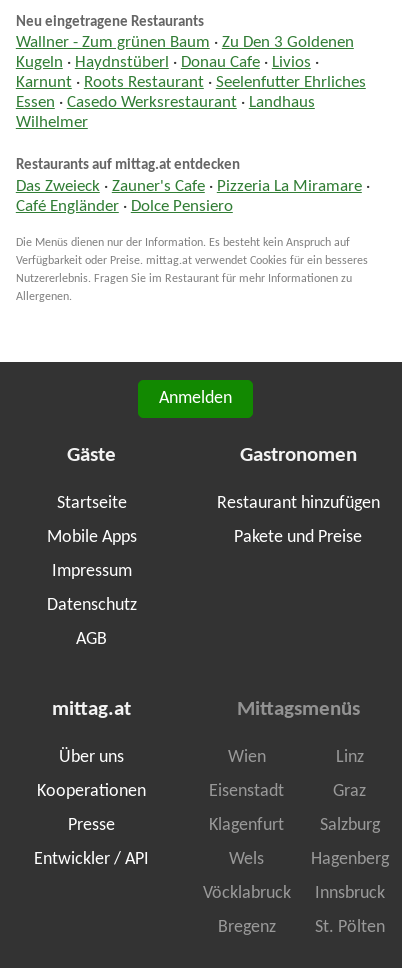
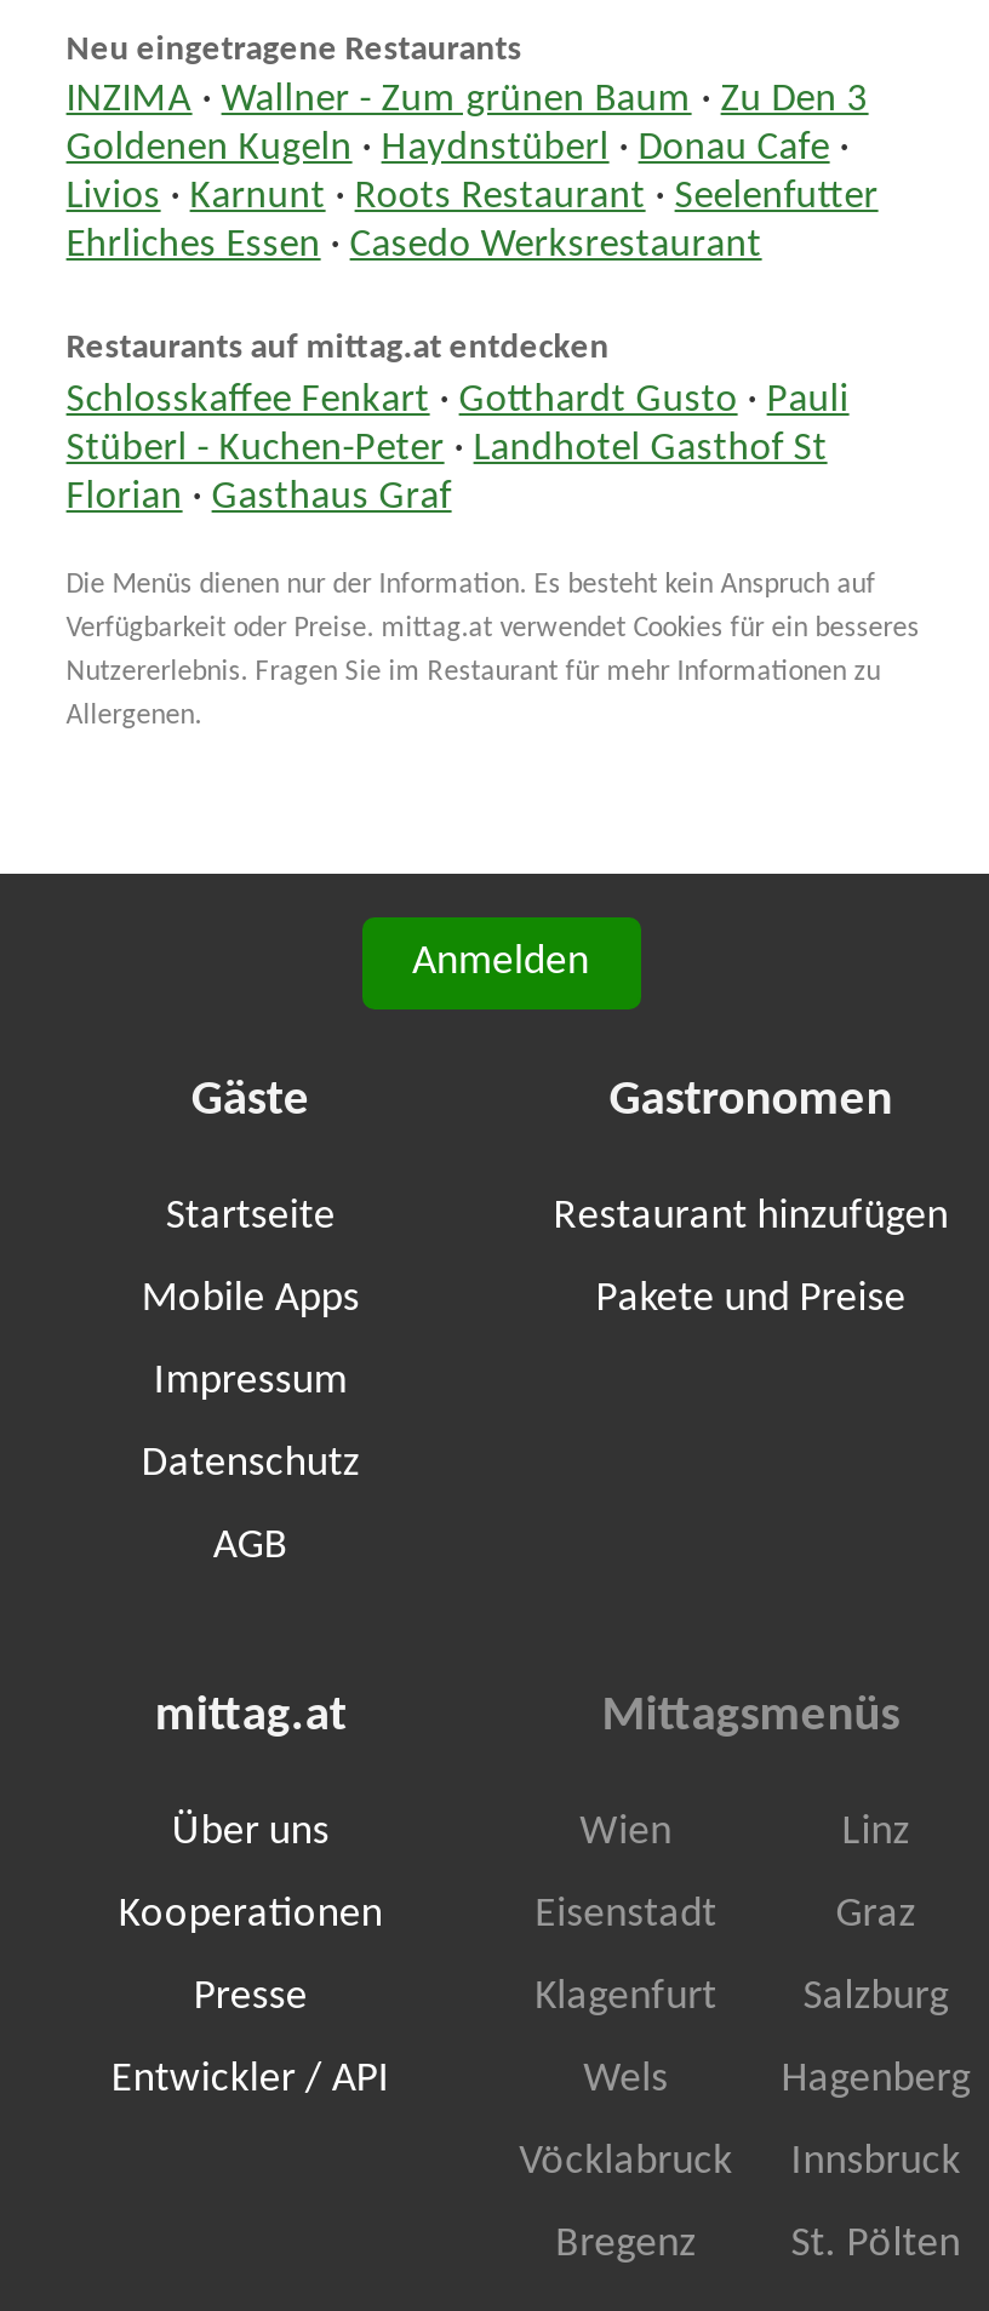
- Wallner - Zum grünen Baum · Zu Den 3 Goldenen
- Kugeln · Haydnstüberl · Donau Cafe · Livios ·
- Karnunt · Roots Restaurant · Seelenfutter Ehrliches
- Essen · Casedo Werksrestaurant · Landhaus
- Wilhelmer
+ INZIMA · Wallner - Zum grünen Baum · Zu Den 3
+ Goldenen Kugeln · Haydnstüberl · Donau Cafe ·
+ Livios · Karnunt · Roots Restaurant · Seelenfutter
+ Ehrliches Essen · Casedo Werksrestaurant

moved up: Restaurants auf mittag.at entdecken

- Das Zweieck · Zauner's Cafe · Pizzeria La Miramare ·
- Café Engländer · Dolce Pensiero
+ Schlosskaffee Fenkart · Gotthardt Gusto · Pauli
+ Stüberl - Kuchen-Peter · Landhotel Gasthof St
+ Florian · Gasthaus Graf
